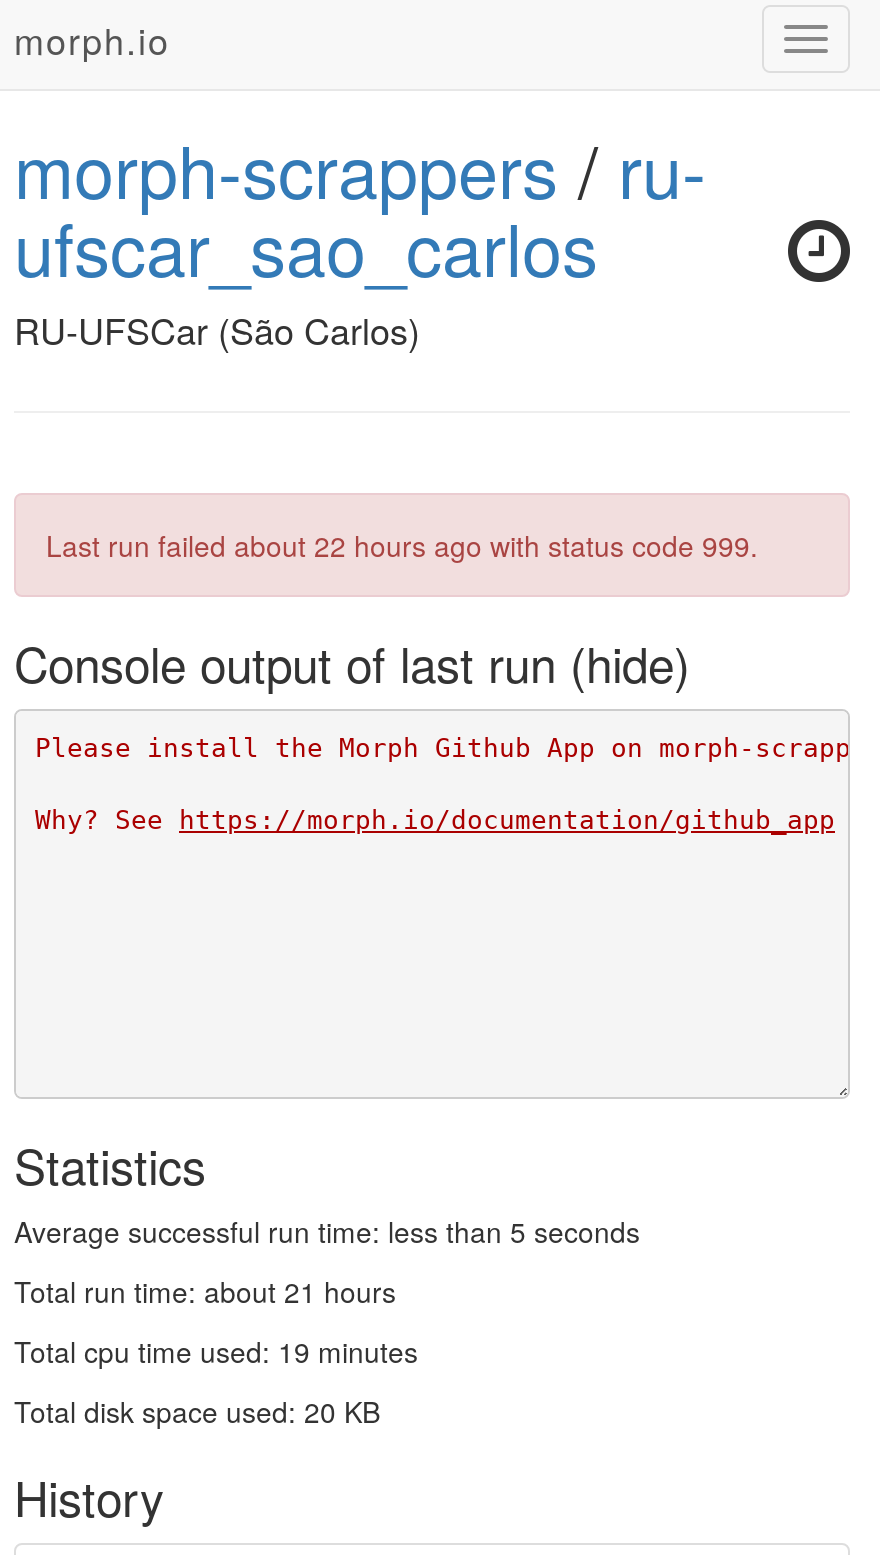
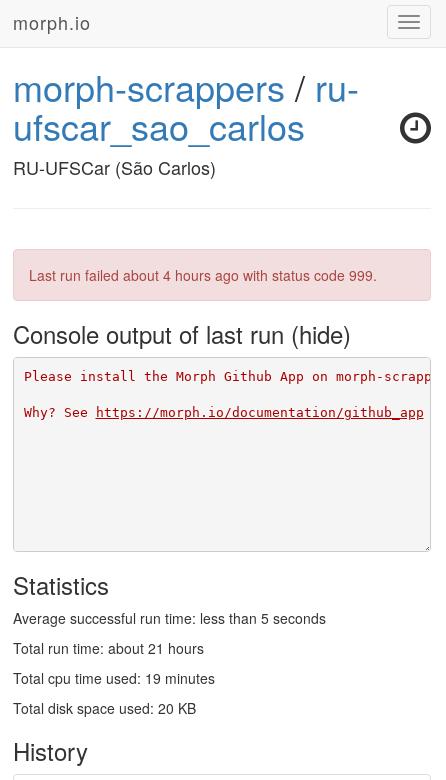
- Last run failed about 22 hours ago with status code 999.
+ Last run failed about 4 hours ago with status code 999.
